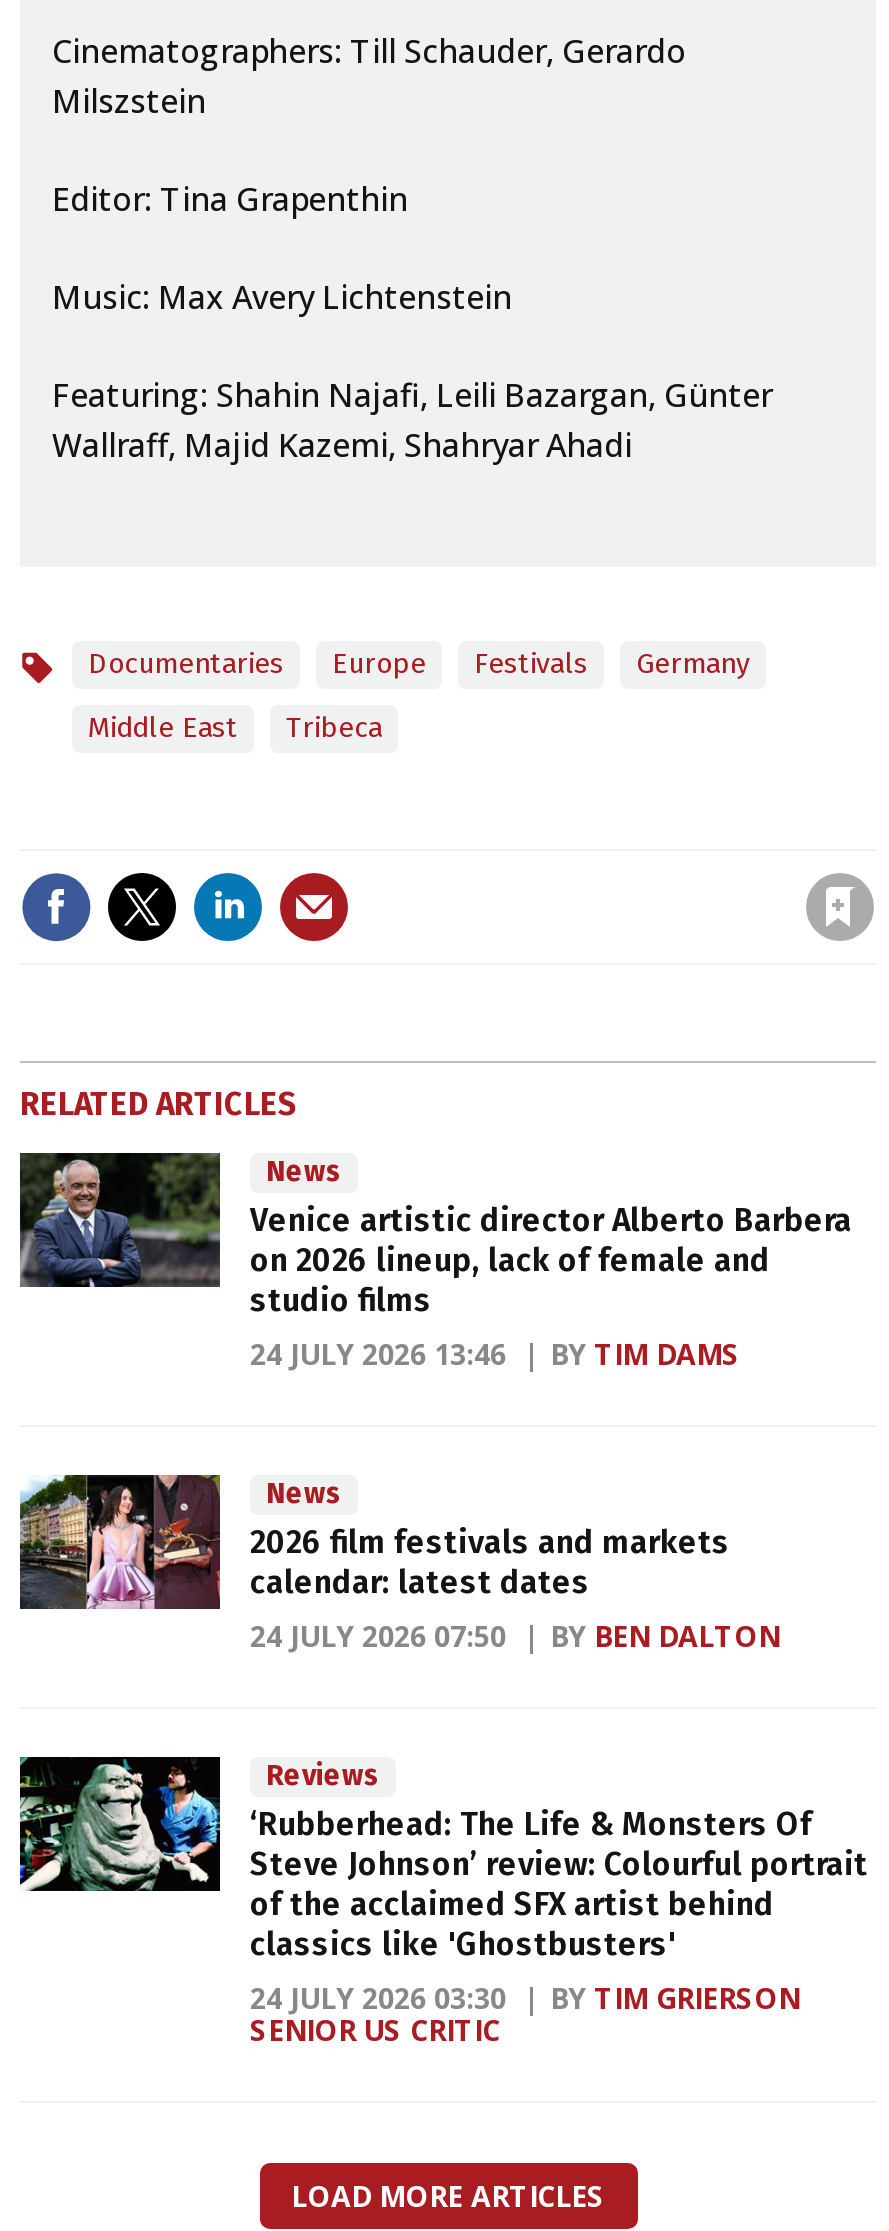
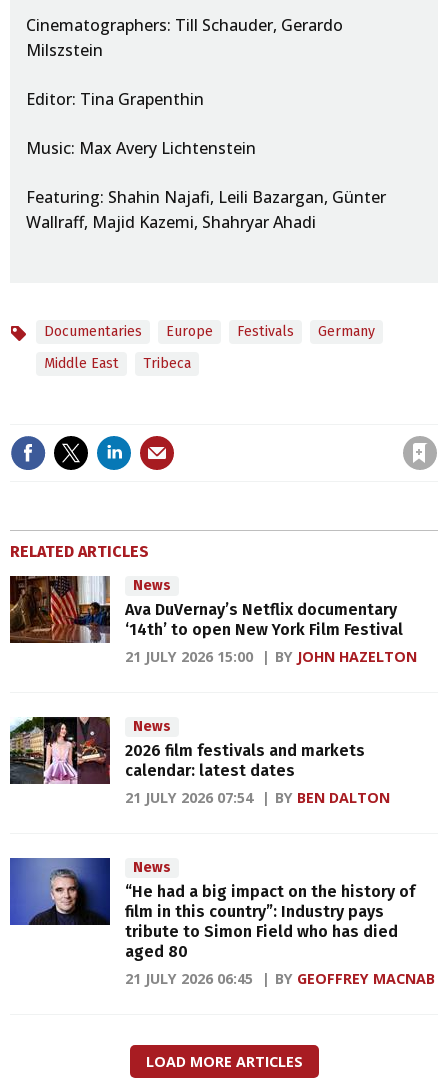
- [image]
- Venice artistic director Alberto Barbera
- on 2026 lineup, lack of female and
- studio films
- 24 JULY 2026 13:46
- BY TIM DAMS
+ [image]
+ Ava DuVernay’s Netflix documentary
+ ‘14th’ to open New York Film Festival
+ 21 JULY 2026 15:00
+ BY JOHN HAZELTON

- 24 JULY 2026 07:50 BY BEN DALTON
+ 21 JULY 2026 07:54 BY BEN DALTON

- [image]
- Reviews
- ‘Rubberhead: The Life & Monsters Of
- Steve Johnson’ review: Colourful portrait
- of the acclaimed SFX artist behind
- classics like 'Ghostbusters'
- 24 JULY 2026 03:30
- BY TIM GRIERSON
- SENIOR US CRITIC
+ [image]
+ News
+ “He had a big impact on the history of
+ film in this country”: Industry pays
+ tribute to Simon Field who has died
+ aged 80
+ 21 JULY 2026 06:45
+ BY GEOFFREY MACNAB
